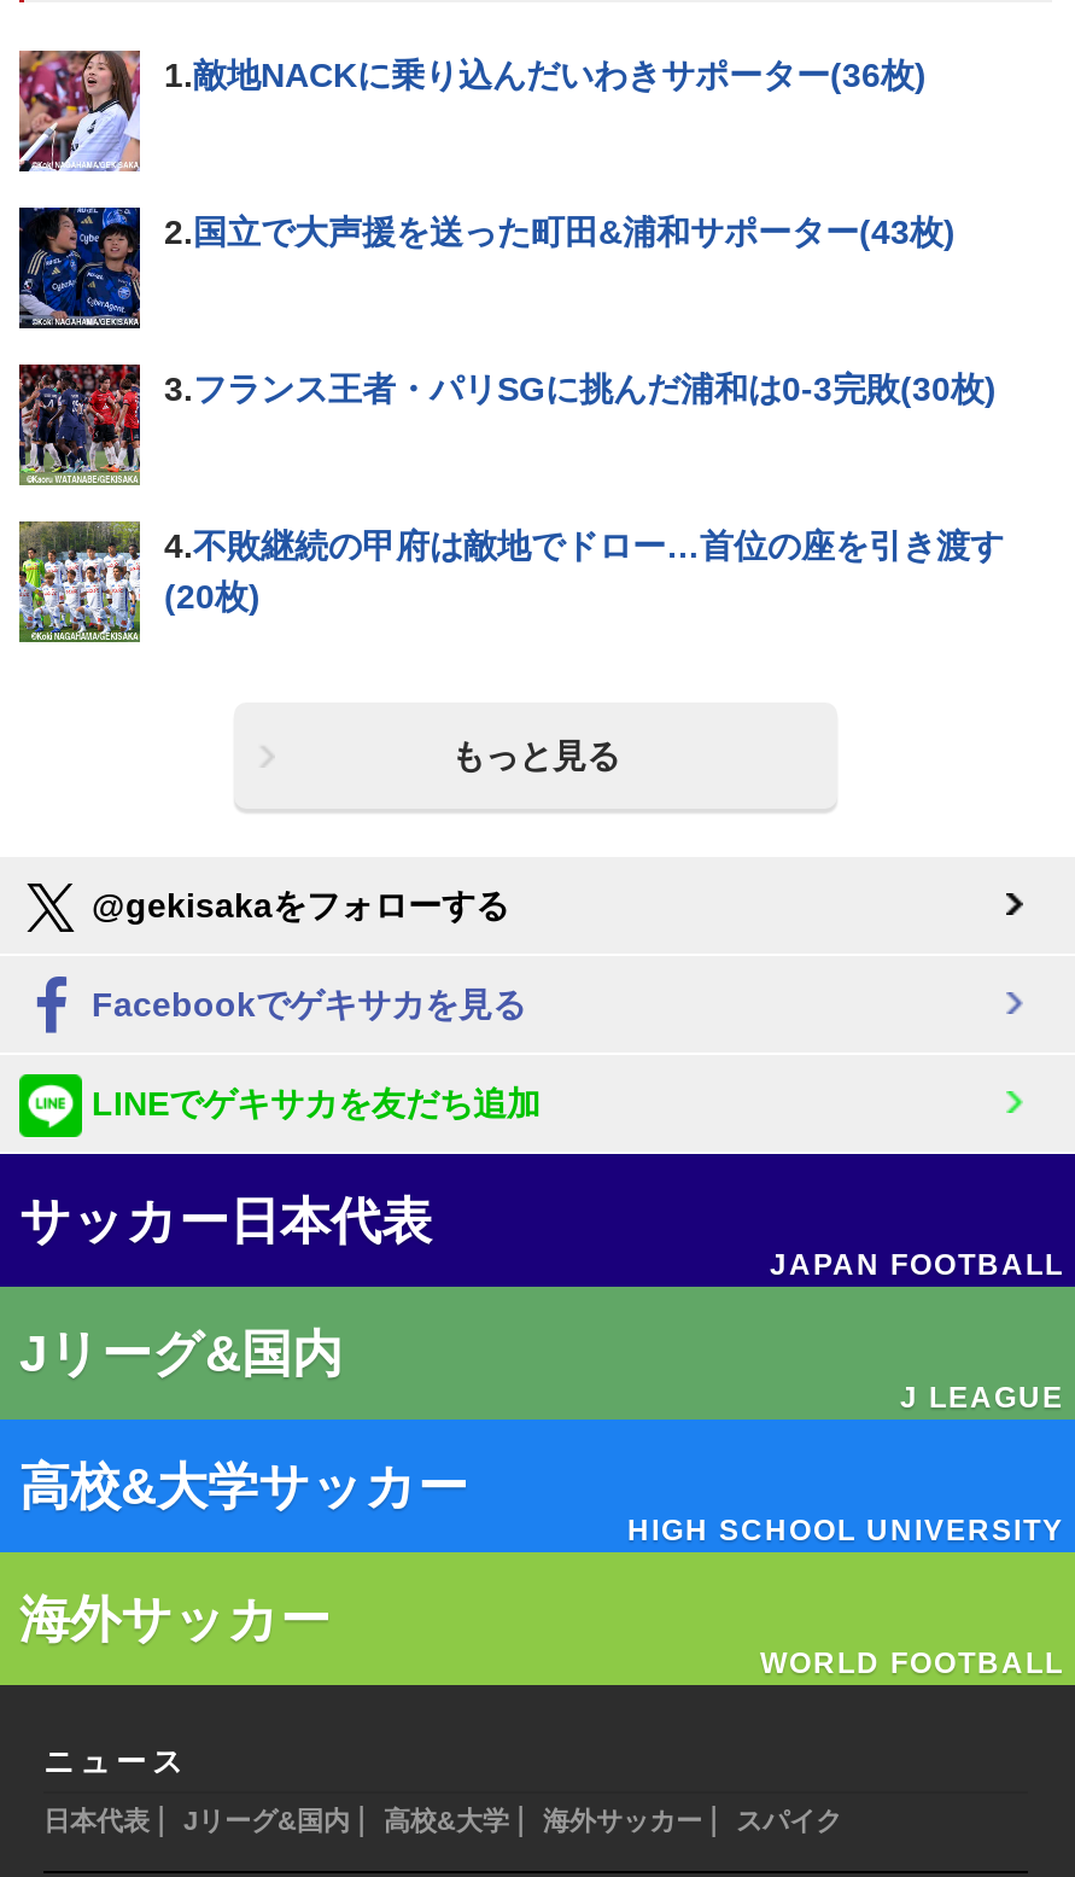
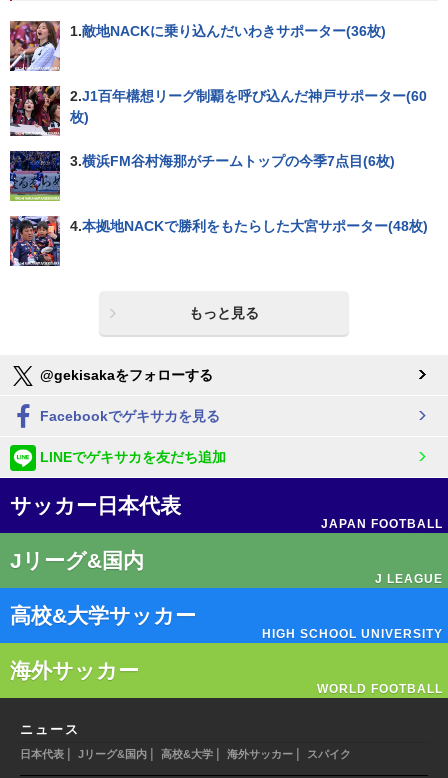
- [image]
- 2.国立で大声援を送った町田&浦和サポーター(43枚)
+ [image]
+ 2.J1百年構想リーグ制覇を呼び込んだ神戸サポーター(60
+ 枚)

- [image]
- 3.フランス王者・パリSGに挑んだ浦和は0-3完敗(30枚)
+ [image]
+ 3.横浜FM谷村海那がチームトップの今季7点目(6枚)

- [image]
- 4.不敗継続の甲府は敵地でドロー…首位の座を引き渡す
- (20枚)
+ [image]
+ 4.本拠地NACKで勝利をもたらした大宮サポーター(48枚)
